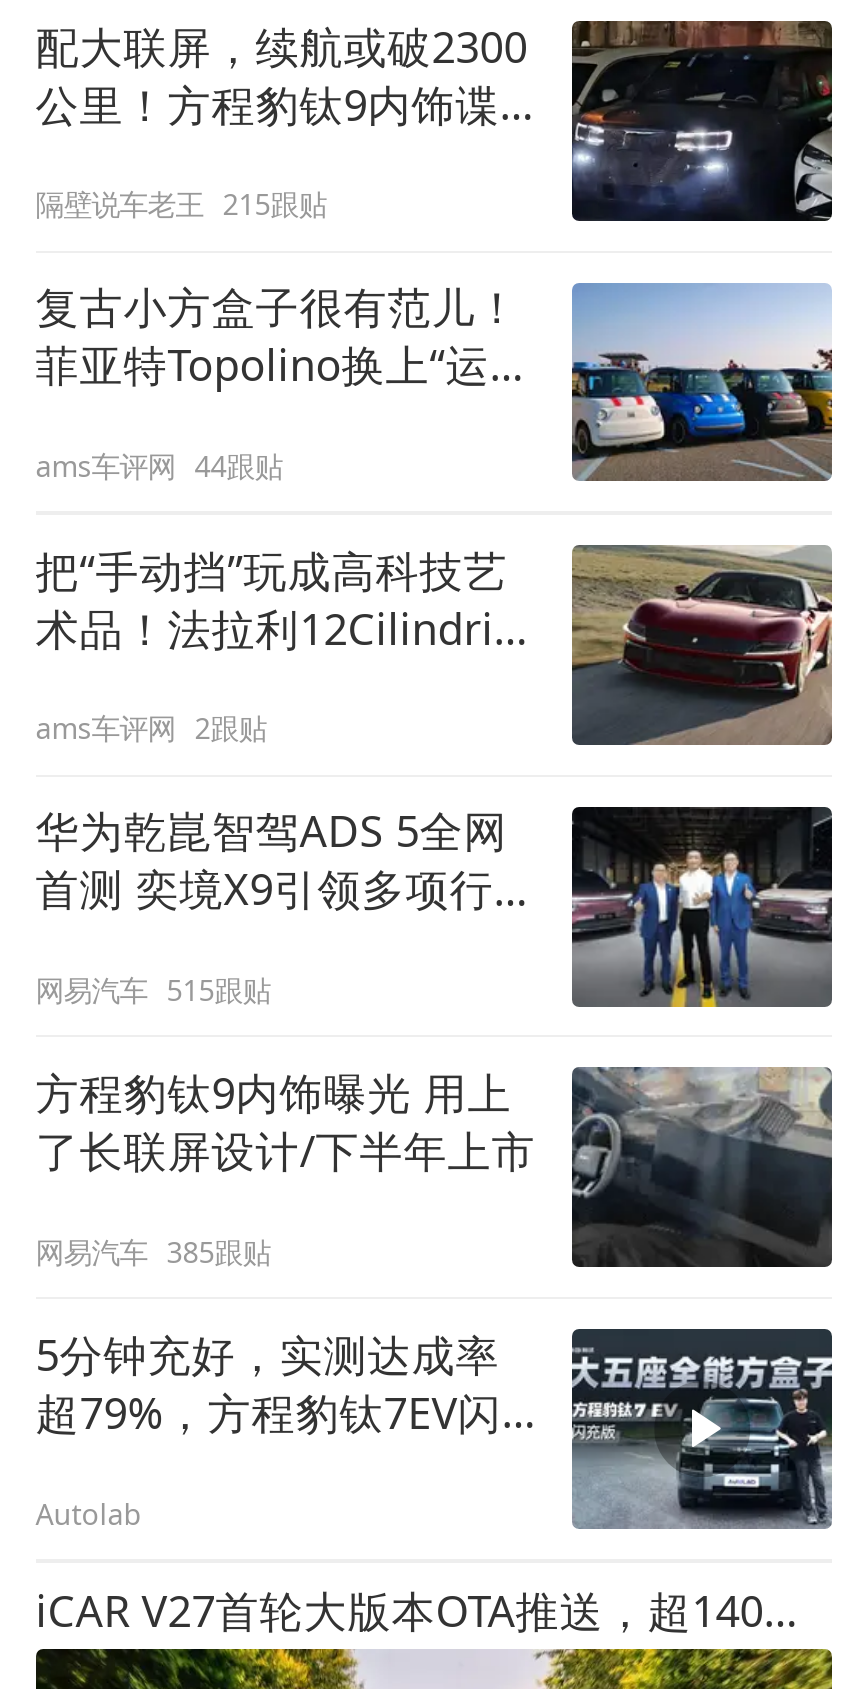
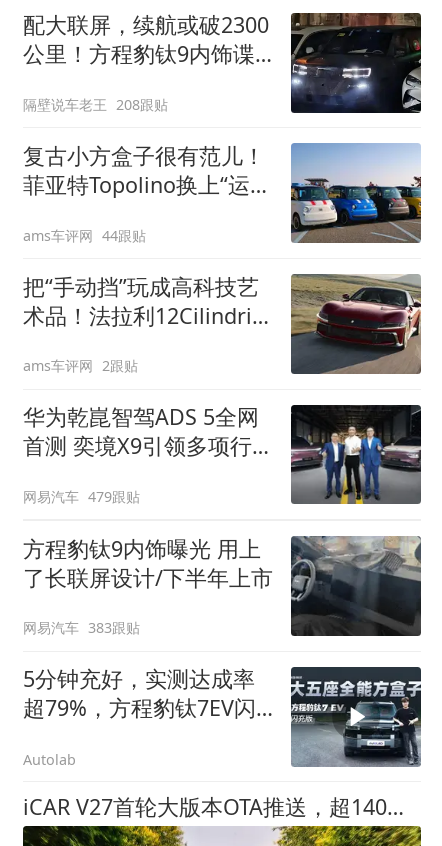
- 隔壁说车老王 215跟贴
+ 隔壁说车老王 208跟贴

- 网易汽车 515跟贴
+ 网易汽车 479跟贴

- 网易汽车 385跟贴
+ 网易汽车 383跟贴
